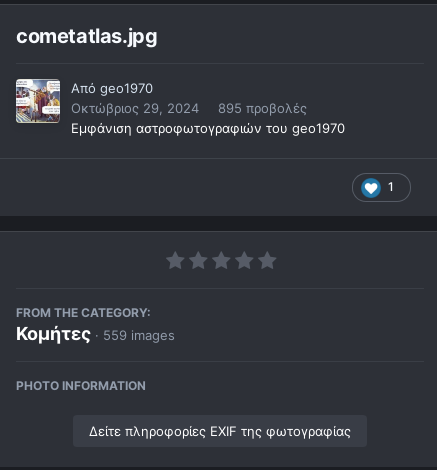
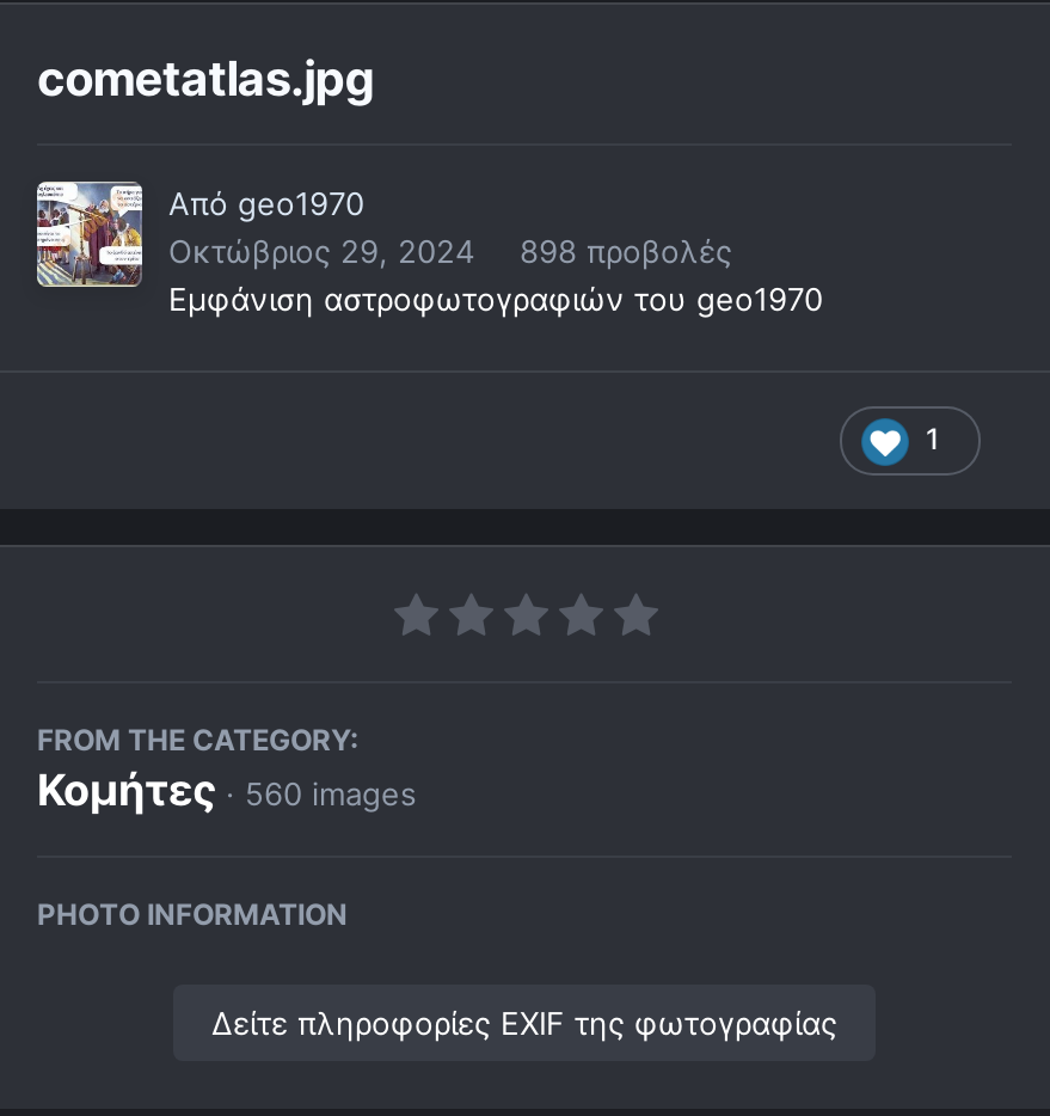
- Οκτώβριος 29, 2024 895 προβολές
+ Οκτώβριος 29, 2024 898 προβολές

- Κομήτες · 559 images
+ Κομήτες · 560 images
